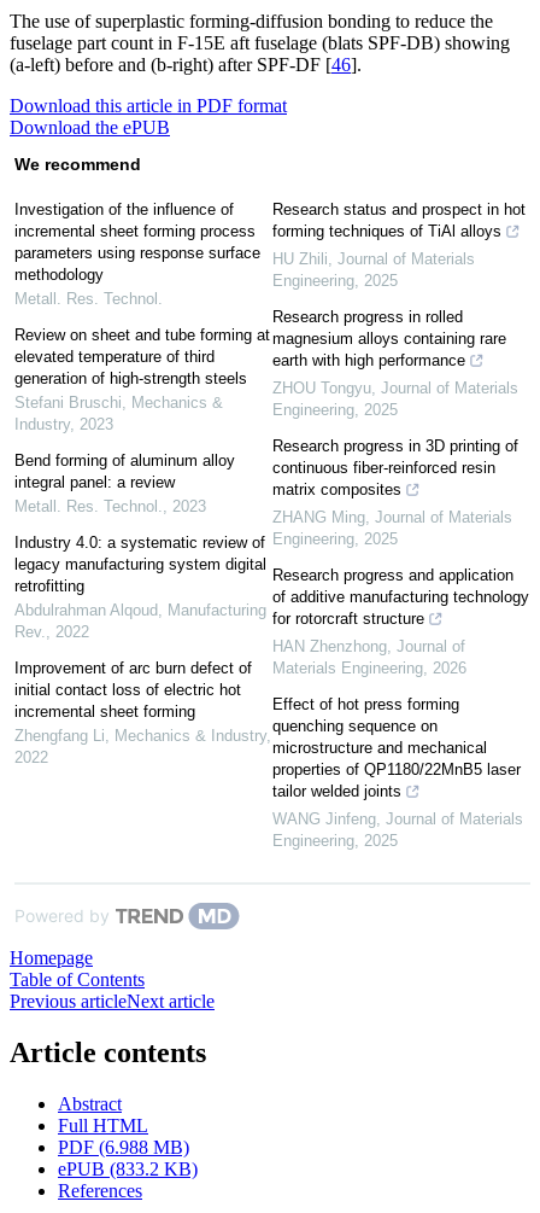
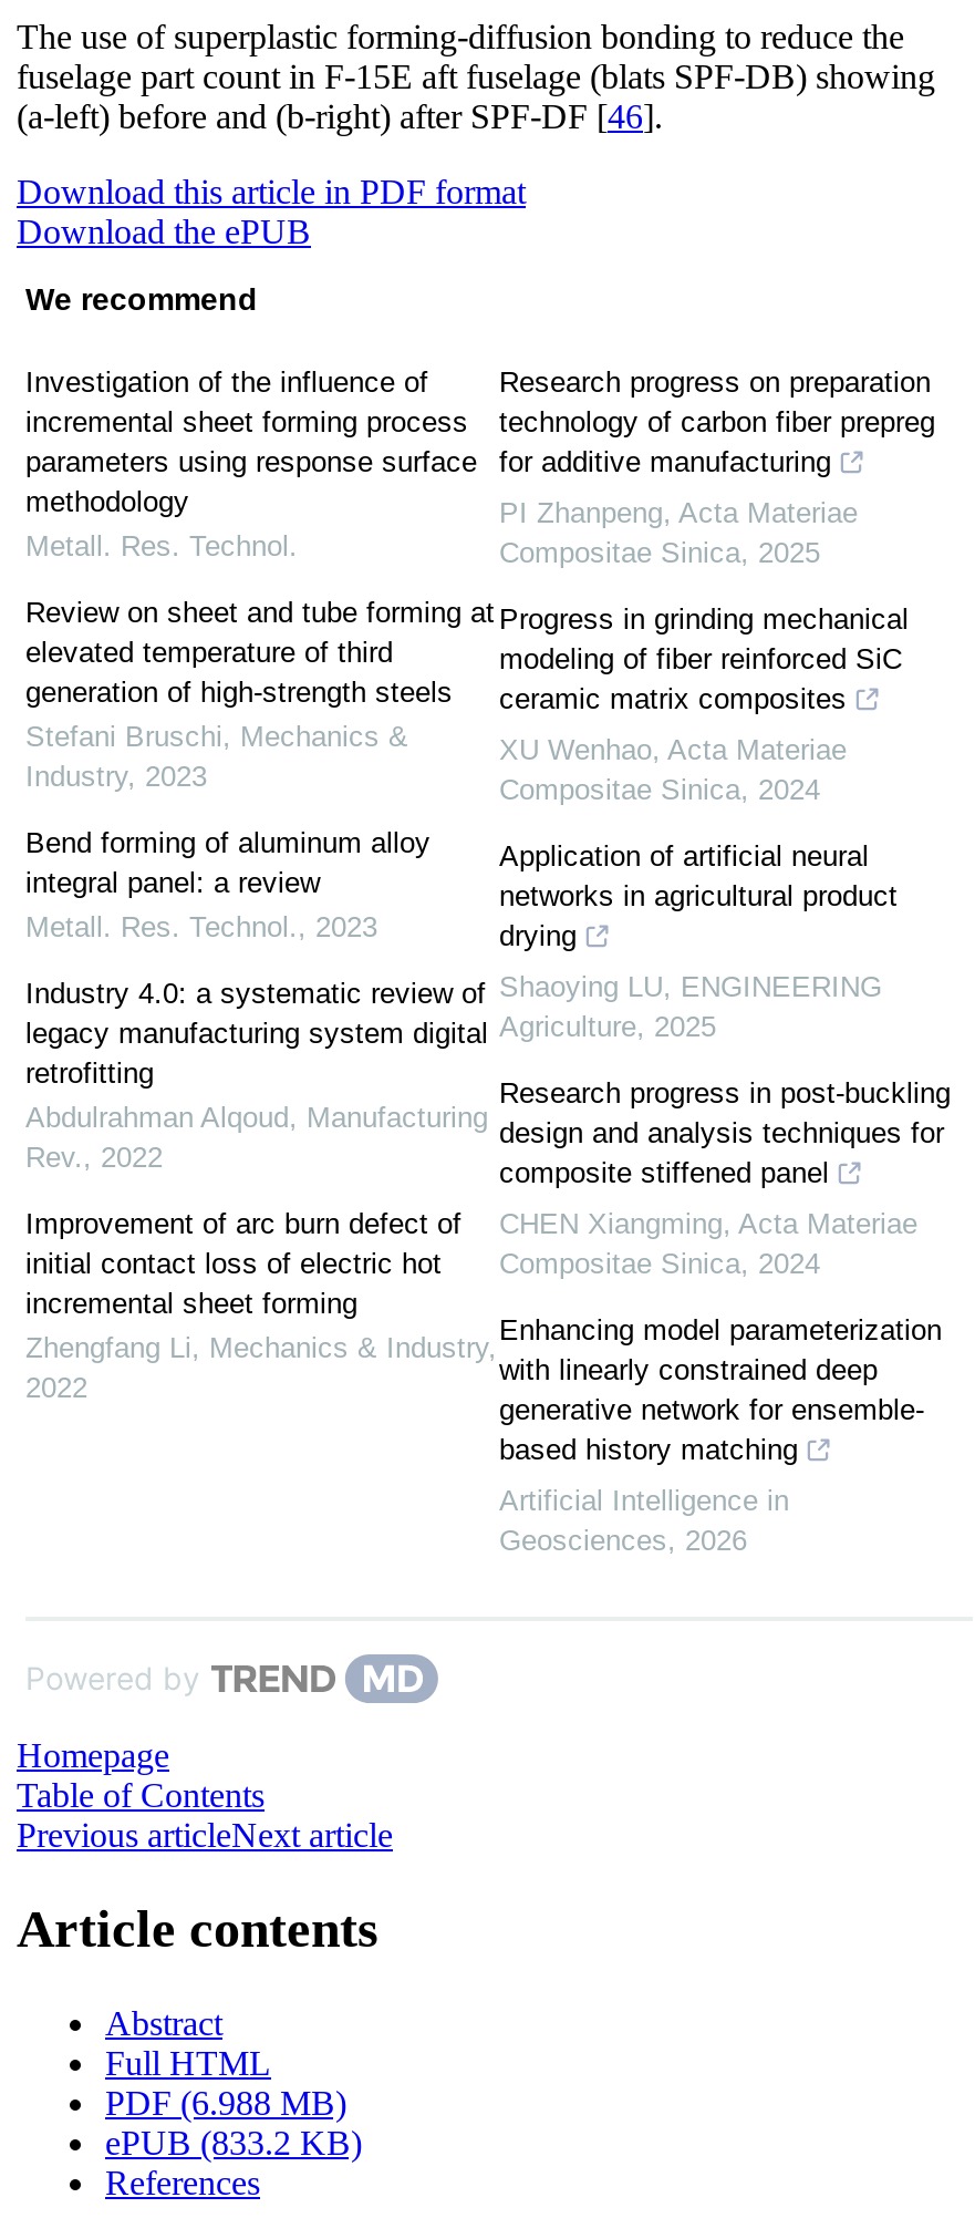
- Research status and prospect in hot
- forming techniques of TiAl alloys
+ Research progress on preparation
+ technology of carbon fiber prepreg
+ for additive manufacturing

- HU Zhili, Journal of Materials
- Engineering, 2025
+ PI Zhanpeng, Acta Materiae
+ Compositae Sinica, 2025

- Research progress in rolled
- magnesium alloys containing rare
- earth with high performance
+ Progress in grinding mechanical
+ modeling of fiber reinforced SiC
+ ceramic matrix composites

- ZHOU Tongyu, Journal of Materials
- Engineering, 2025
+ XU Wenhao, Acta Materiae
+ Compositae Sinica, 2024

- Research progress in 3D printing of
- continuous fiber-reinforced resin
- matrix composites
+ Application of artificial neural
+ networks in agricultural product
+ drying

- ZHANG Ming, Journal of Materials
- Engineering, 2025
+ Shaoying LU, ENGINEERING
+ Agriculture, 2025

- Research progress and application
- of additive manufacturing technology
- for rotorcraft structure
+ Research progress in post-buckling
+ design and analysis techniques for
+ composite stiffened panel

- HAN Zhenzhong, Journal of
- Materials Engineering, 2026
+ CHEN Xiangming, Acta Materiae
+ Compositae Sinica, 2024

- Effect of hot press forming
- quenching sequence on
- microstructure and mechanical
- properties of QP1180/22MnB5 laser
- tailor welded joints
+ Enhancing model parameterization
+ with linearly constrained deep
+ generative network for ensemble-
+ based history matching

- WANG Jinfeng, Journal of Materials
- Engineering, 2025
+ Artificial Intelligence in
+ Geosciences, 2026
